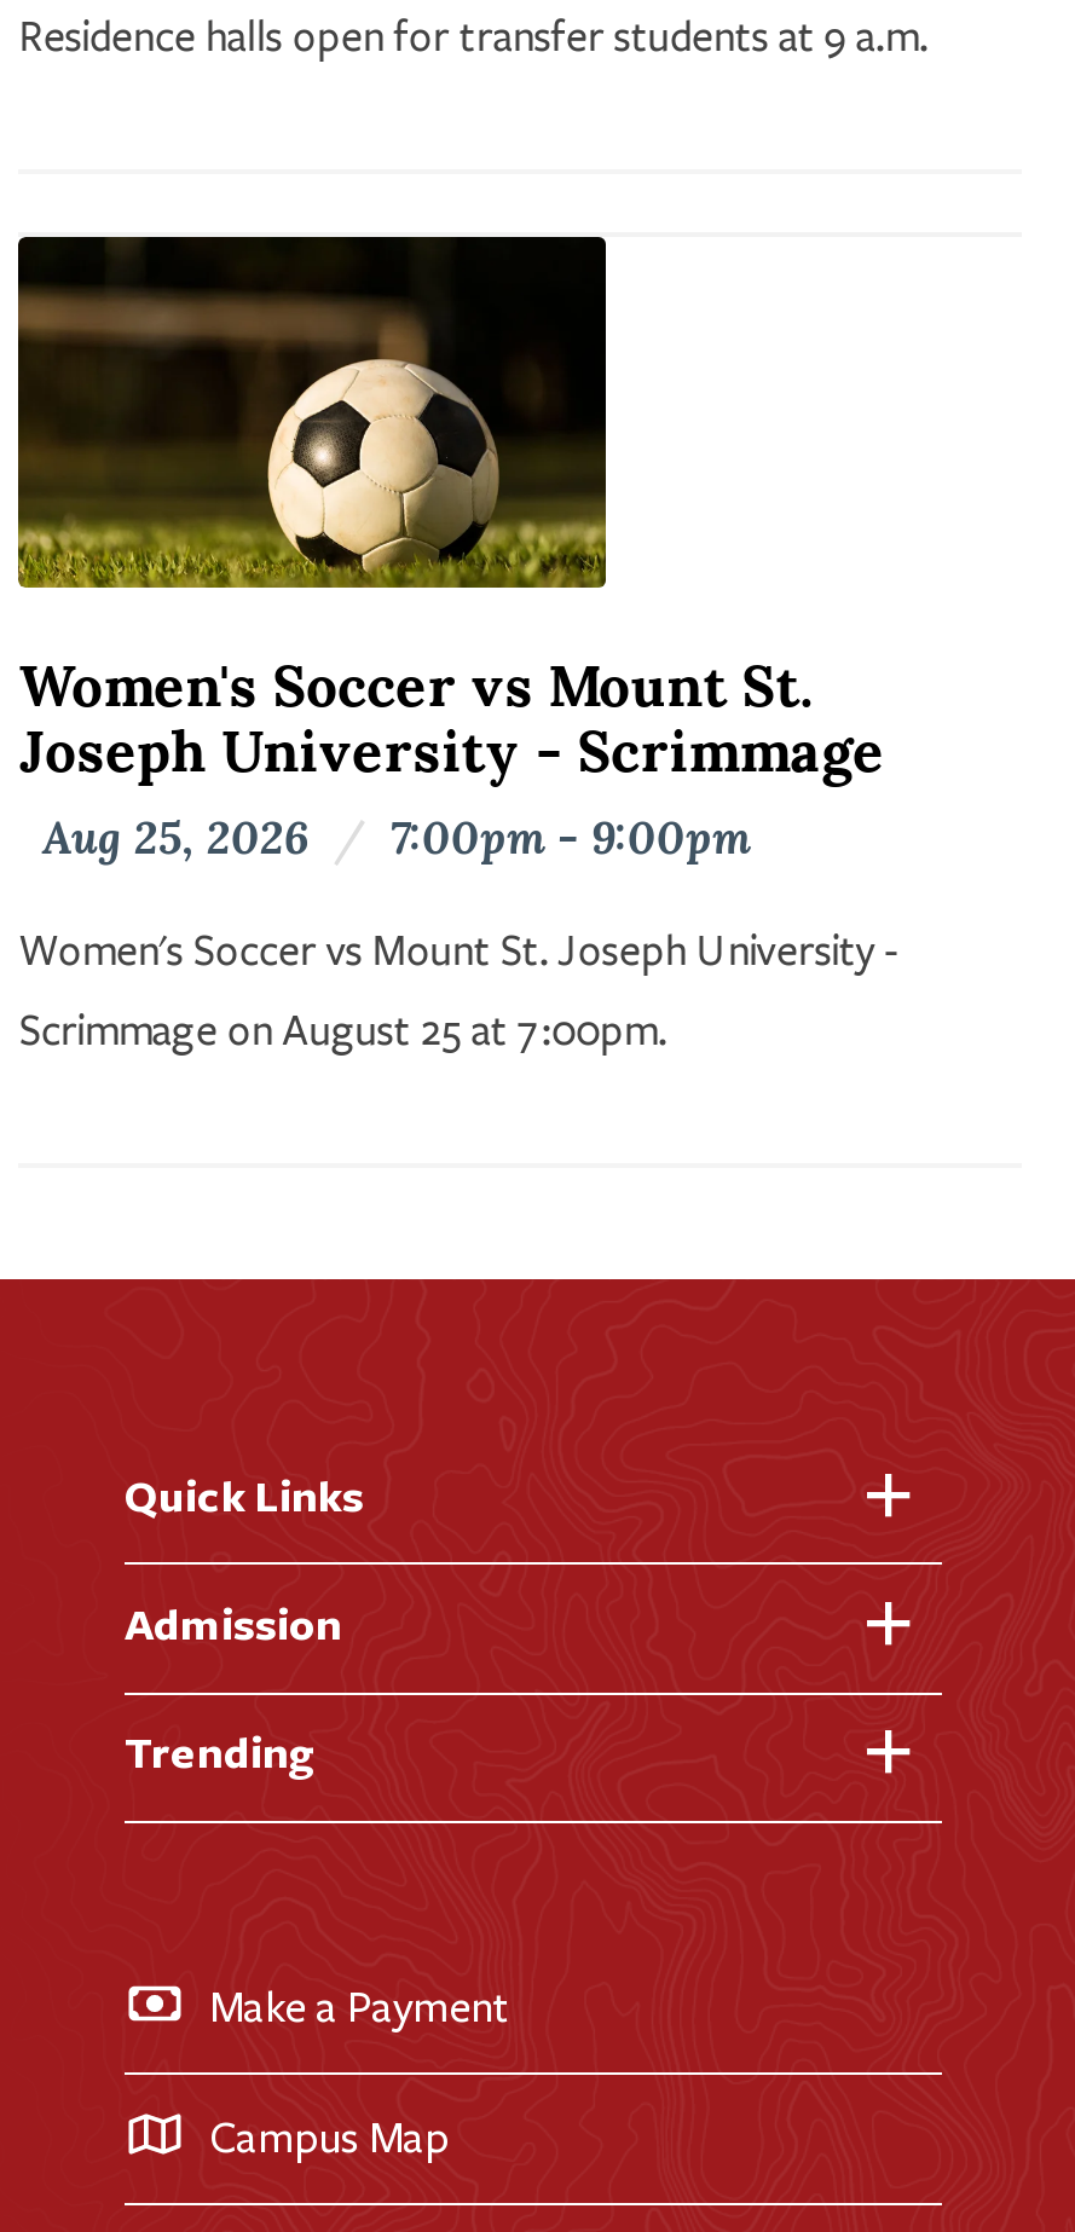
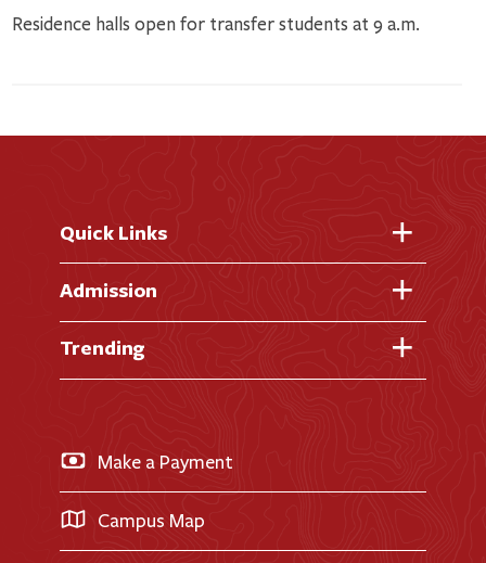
- [image]
- Women's Soccer vs Mount St.
- Joseph University - Scrimmage
- Aug 25, 2026 / 7:00pm - 9:00pm
- Women's Soccer vs Mount St. Joseph University -
- Scrimmage on August 25 at 7:00pm.
